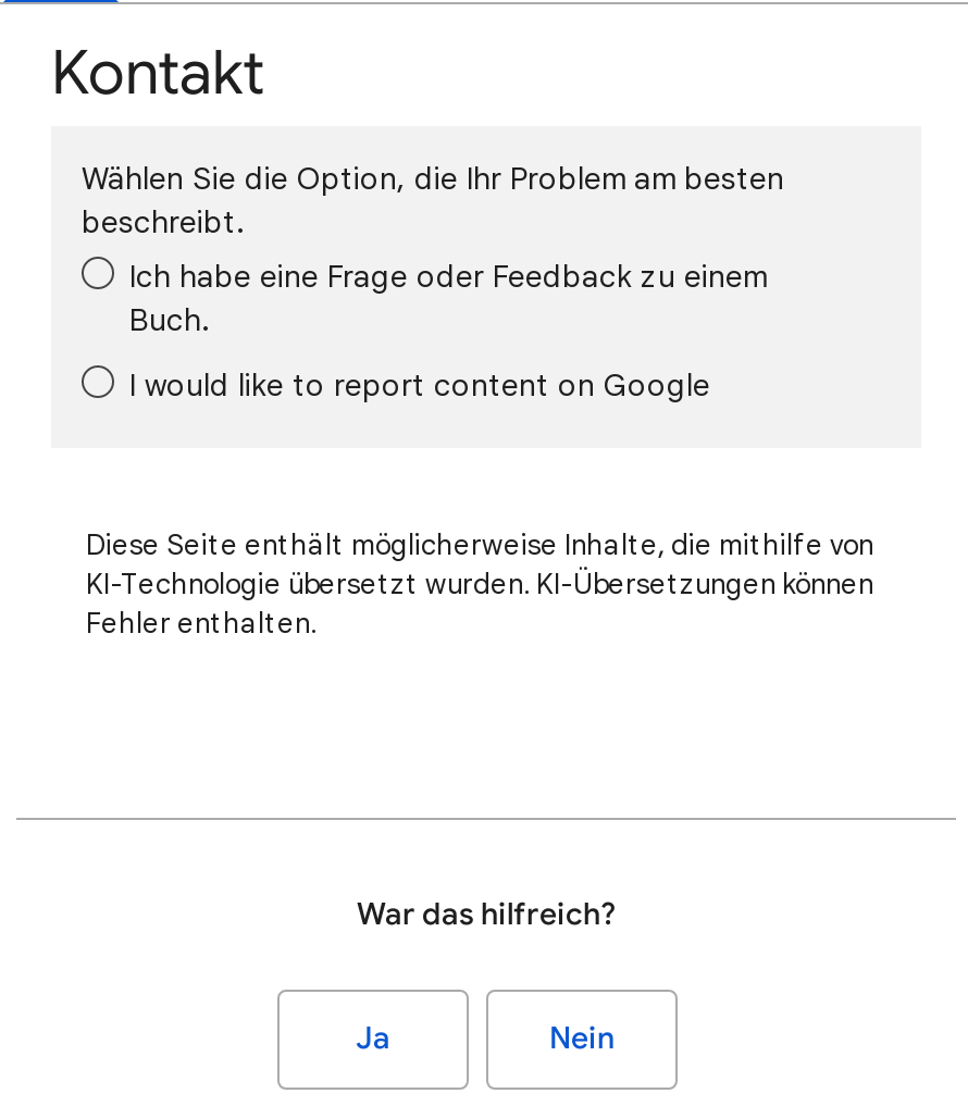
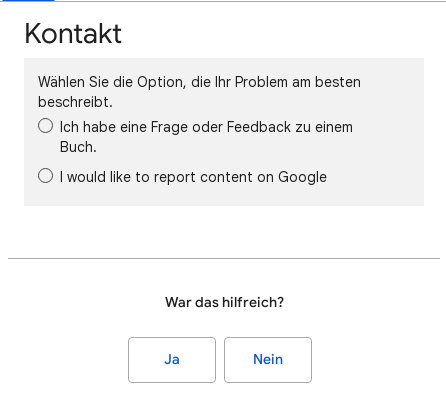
- Diese Seite enthält möglicherweise Inhalte, die mithilfe von
- KI-Technologie übersetzt wurden. KI-Übersetzungen können
- Fehler enthalten.
